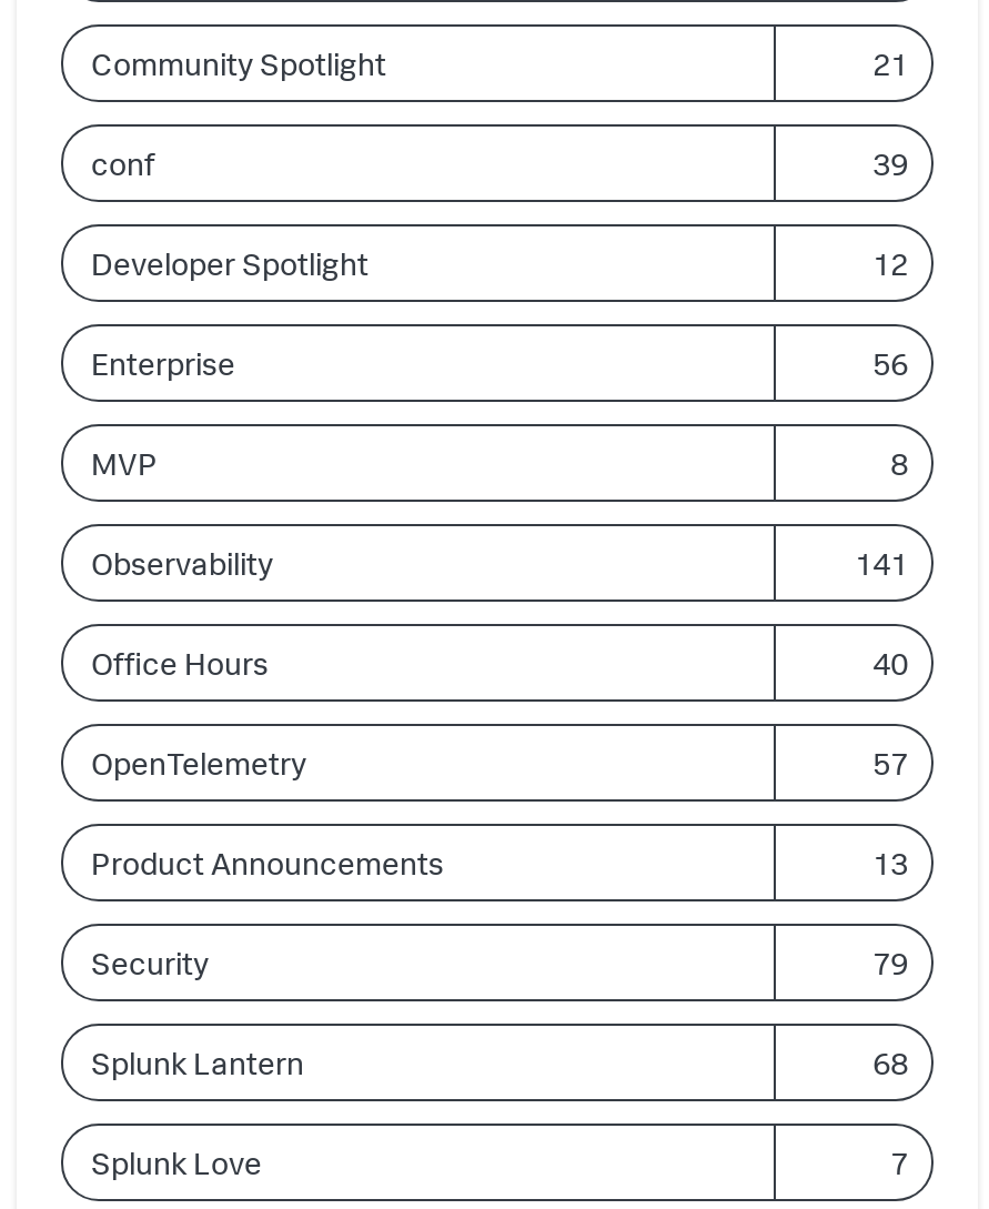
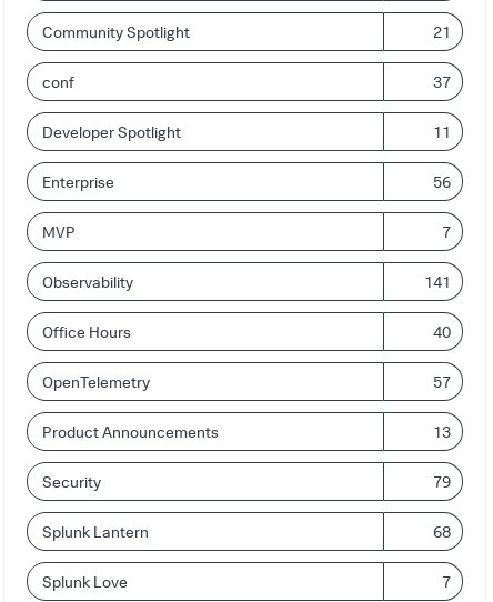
- 39
+ 37

- 12
+ 11

- 8
+ 7
